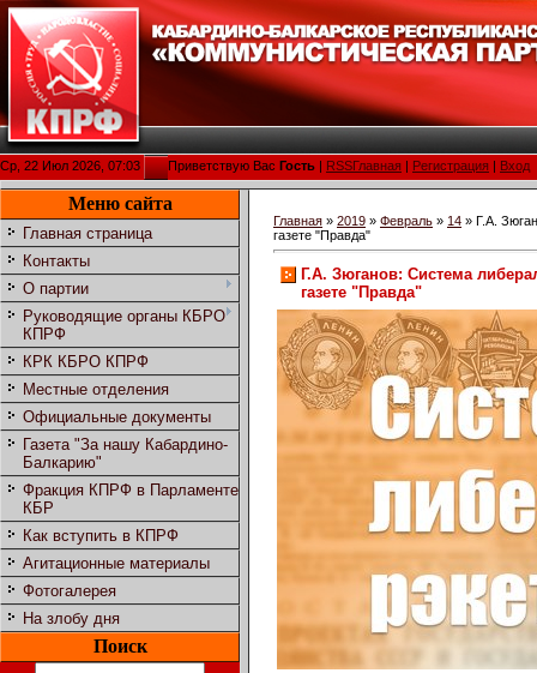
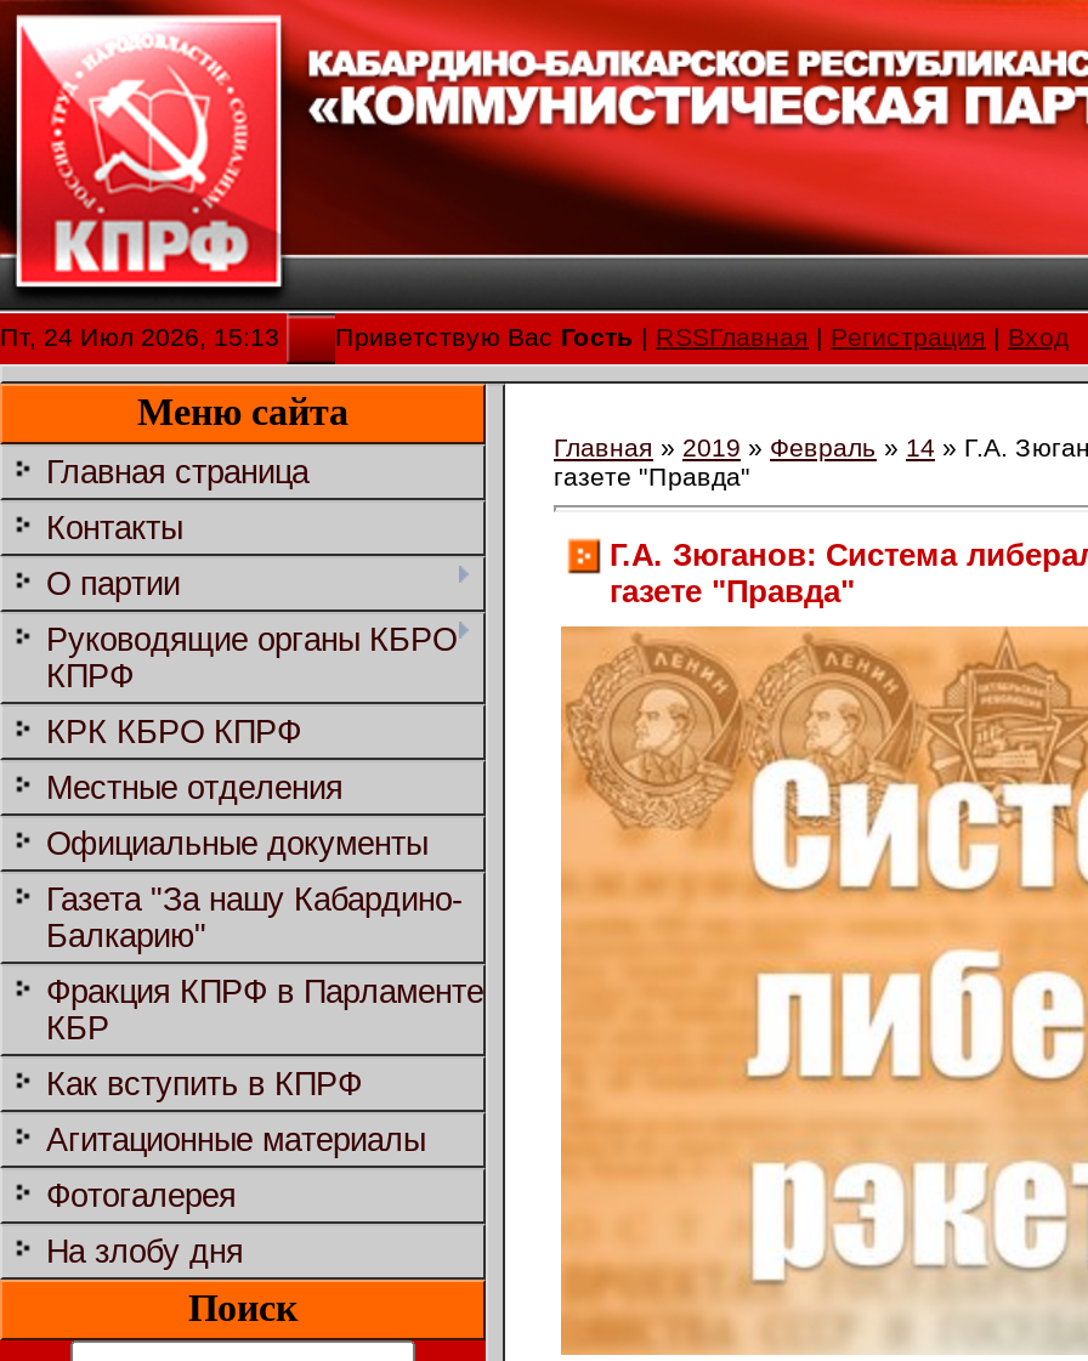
- Ср, 22 Июл 2026, 07:03
+ Пт, 24 Июл 2026, 15:13
